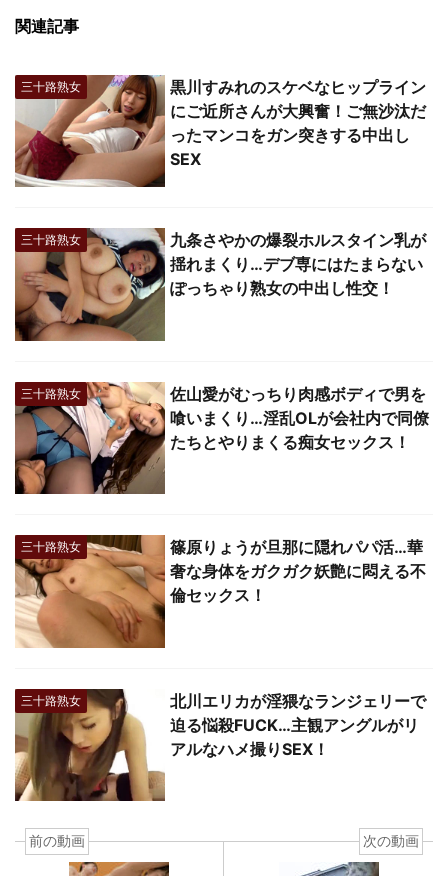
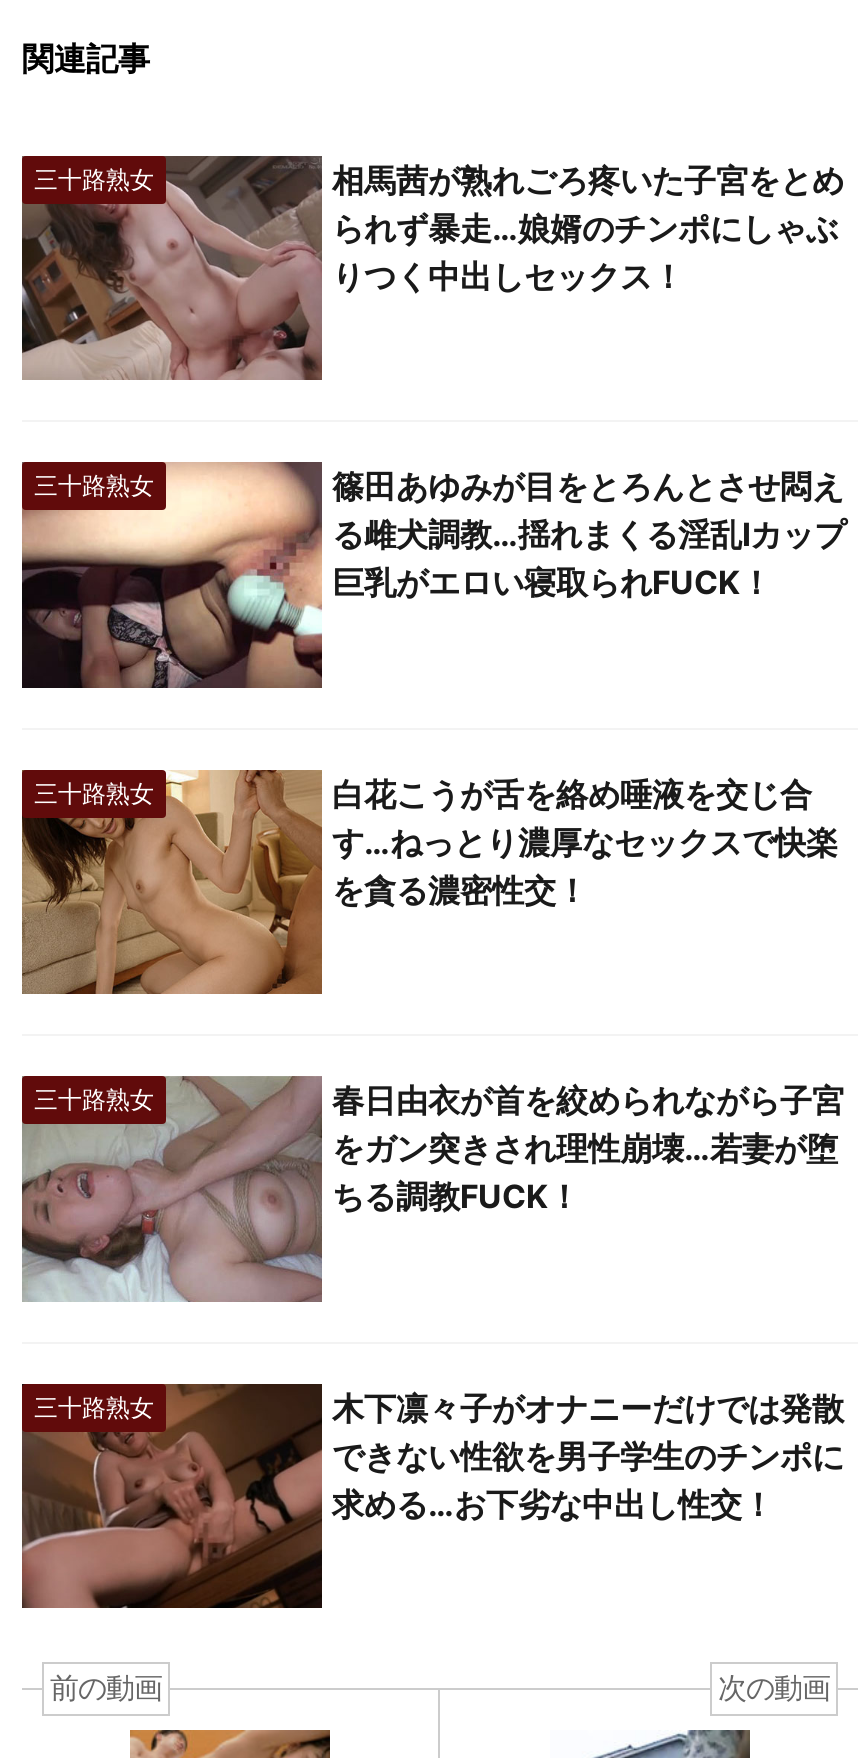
- [image]
- 黒川すみれのスケベなヒップライン
- にご近所さんが大興奮！ご無沙汰だ
- ったマンコをガン突きする中出し
- SEX
+ [image]
+ 相馬茜が熟れごろ疼いた子宮をとめ
+ られず暴走…娘婿のチンポにしゃぶ
+ りつく中出しセックス！

- [image]
- 九条さやかの爆裂ホルスタイン乳が
- 揺れまくり…デブ専にはたまらない
- ぽっちゃり熟女の中出し性交！
+ [image]
+ 篠田あゆみが目をとろんとさせ悶え
+ る雌犬調教…揺れまくる淫乱Iカップ
+ 巨乳がエロい寝取られFUCK！

- [image]
- 佐山愛がむっちり肉感ボディで男を
- 喰いまくり…淫乱OLが会社内で同僚
- たちとやりまくる痴女セックス！
+ [image]
+ 白花こうが舌を絡め唾液を交じ合
+ す…ねっとり濃厚なセックスで快楽
+ を貪る濃密性交！

- [image]
- 篠原りょうが旦那に隠れパパ活…華
- 奢な身体をガクガク妖艶に悶える不
- 倫セックス！
+ [image]
+ 春日由衣が首を絞められながら子宮
+ をガン突きされ理性崩壊…若妻が堕
+ ちる調教FUCK！

- [image]
- 北川エリカが淫猥なランジェリーで
- 迫る悩殺FUCK…主観アングルがリ
- アルなハメ撮りSEX！
+ [image]
+ 木下凛々子がオナニーだけでは発散
+ できない性欲を男子学生のチンポに
+ 求める…お下劣な中出し性交！
